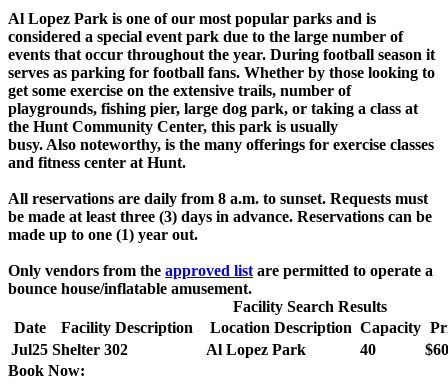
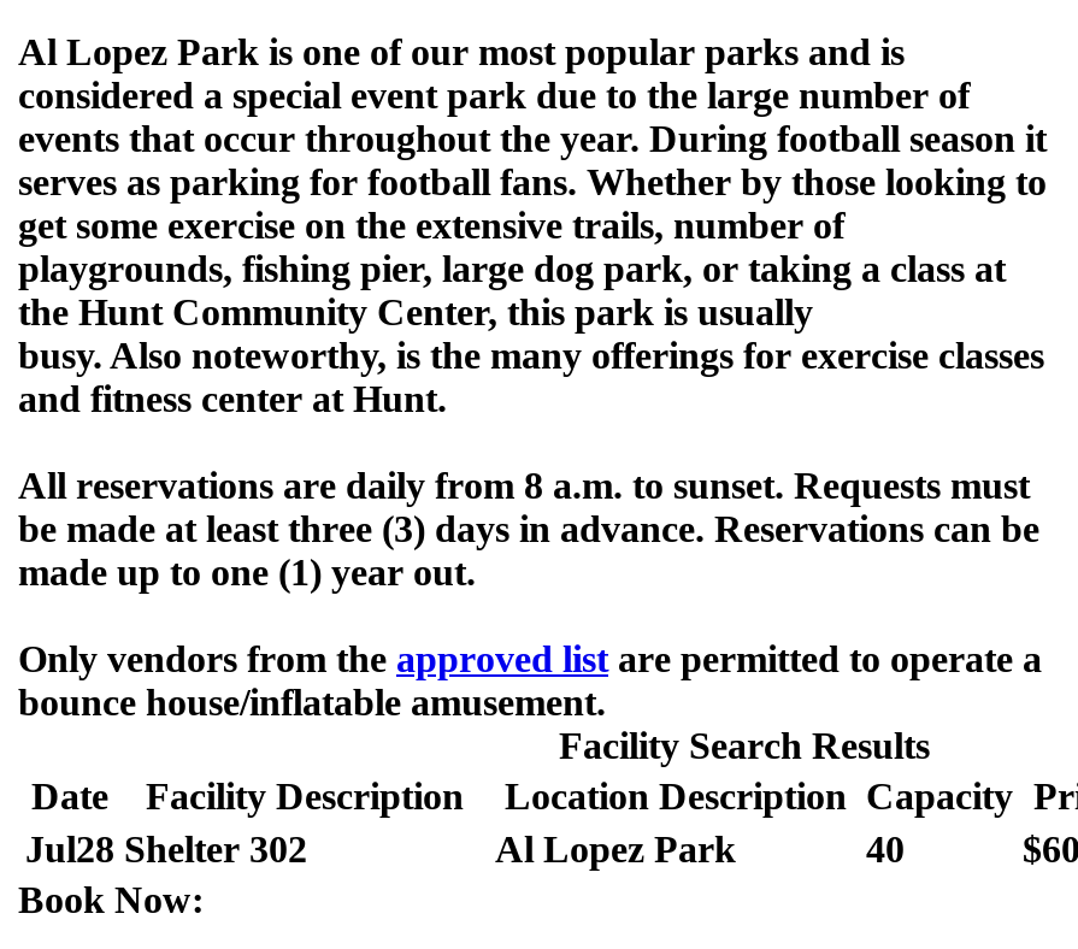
- Jul25 Shelter 302
+ Jul28 Shelter 302
